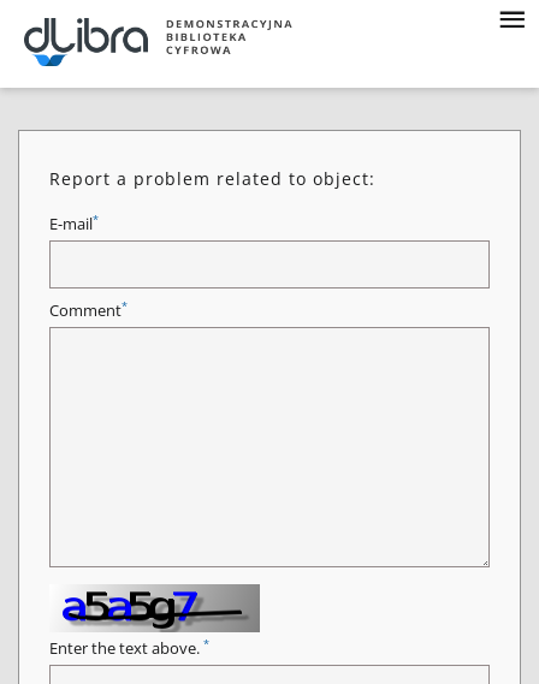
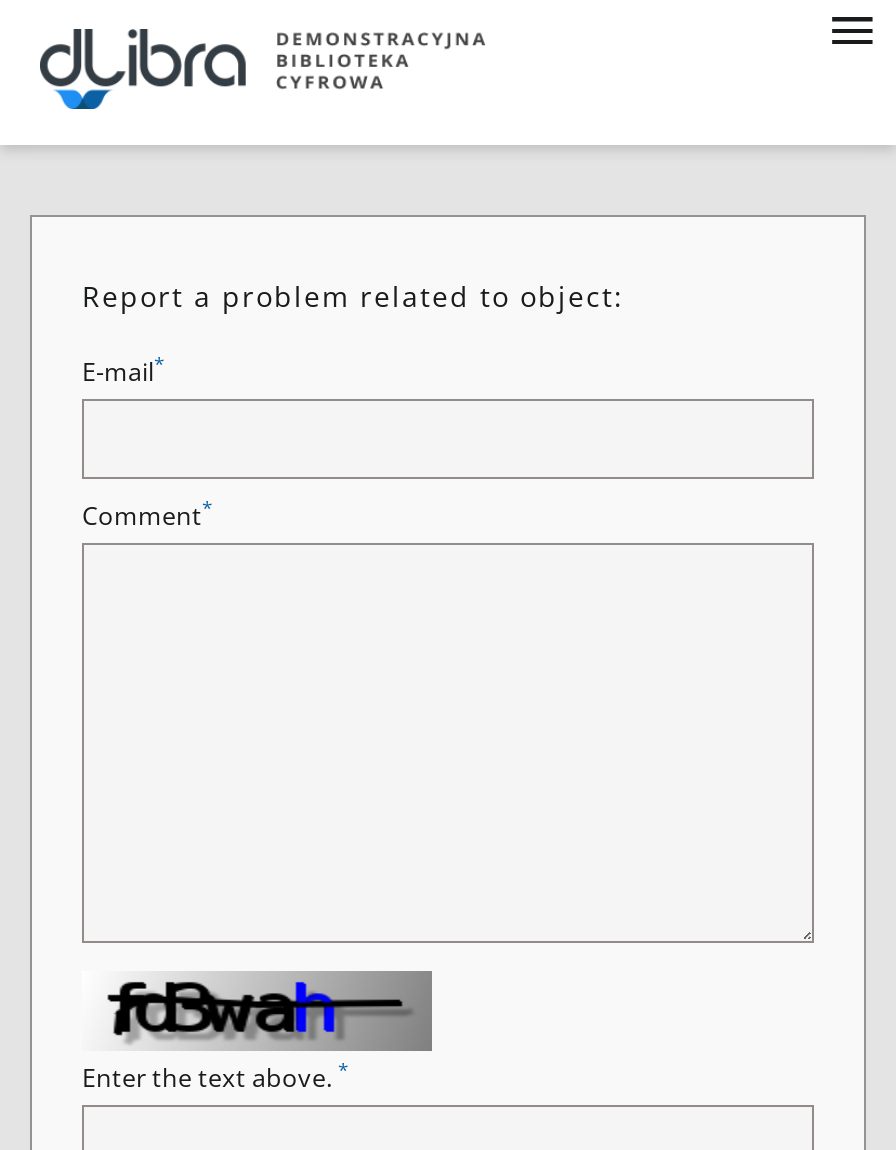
- [image]
+ [image]
